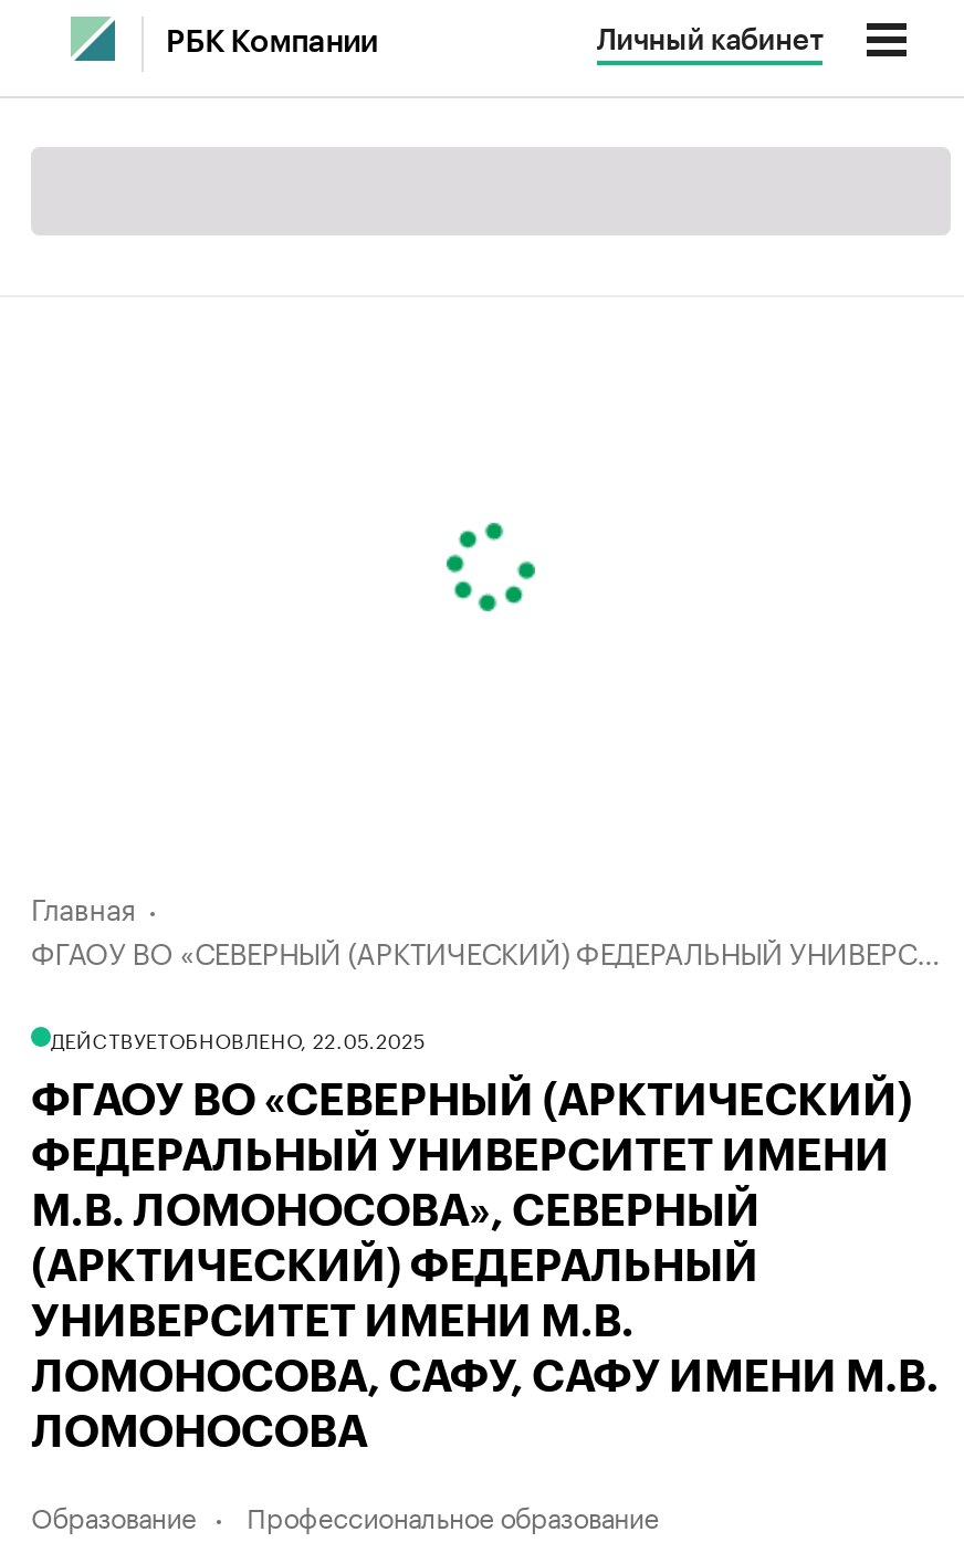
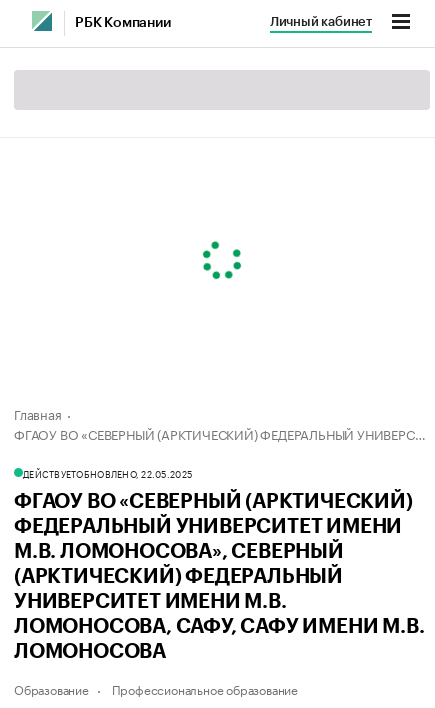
- [image]
+ [image]
